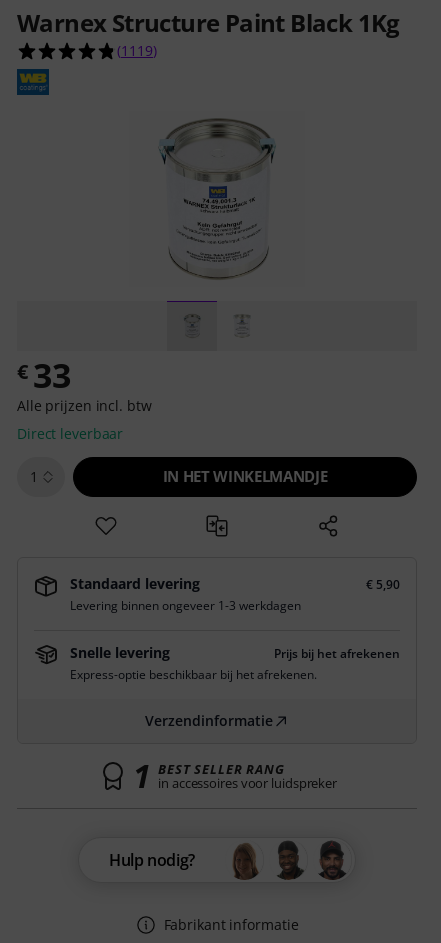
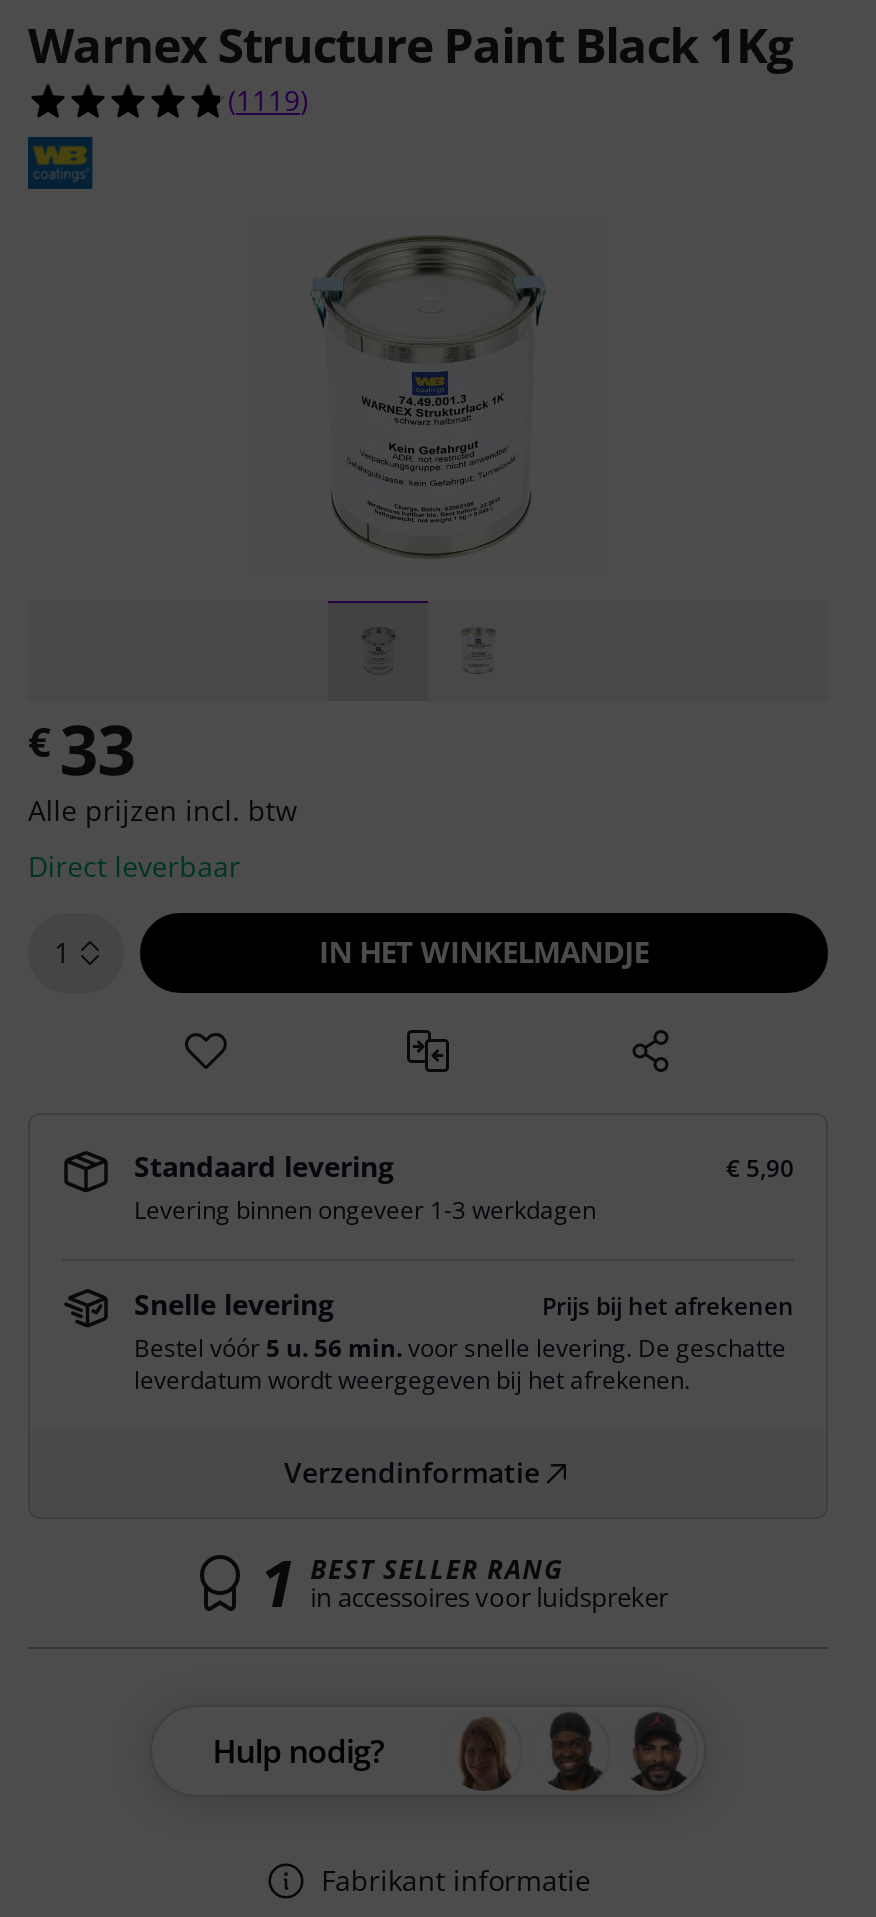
- Express-optie beschikbaar bij het afrekenen.
+ Bestel vóór 5 u. 56 min. voor snelle levering. De geschatte
+ leverdatum wordt weergegeven bij het afrekenen.
